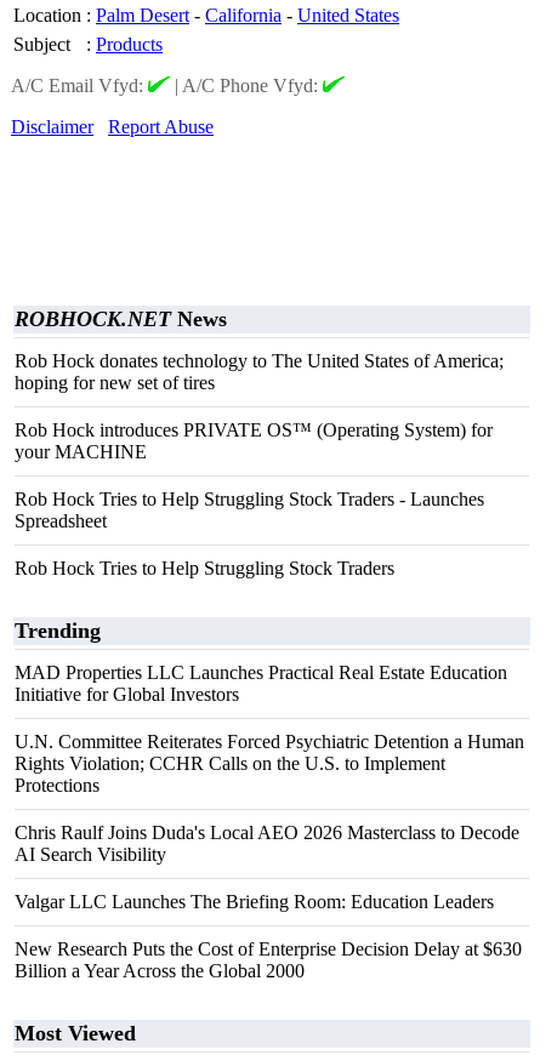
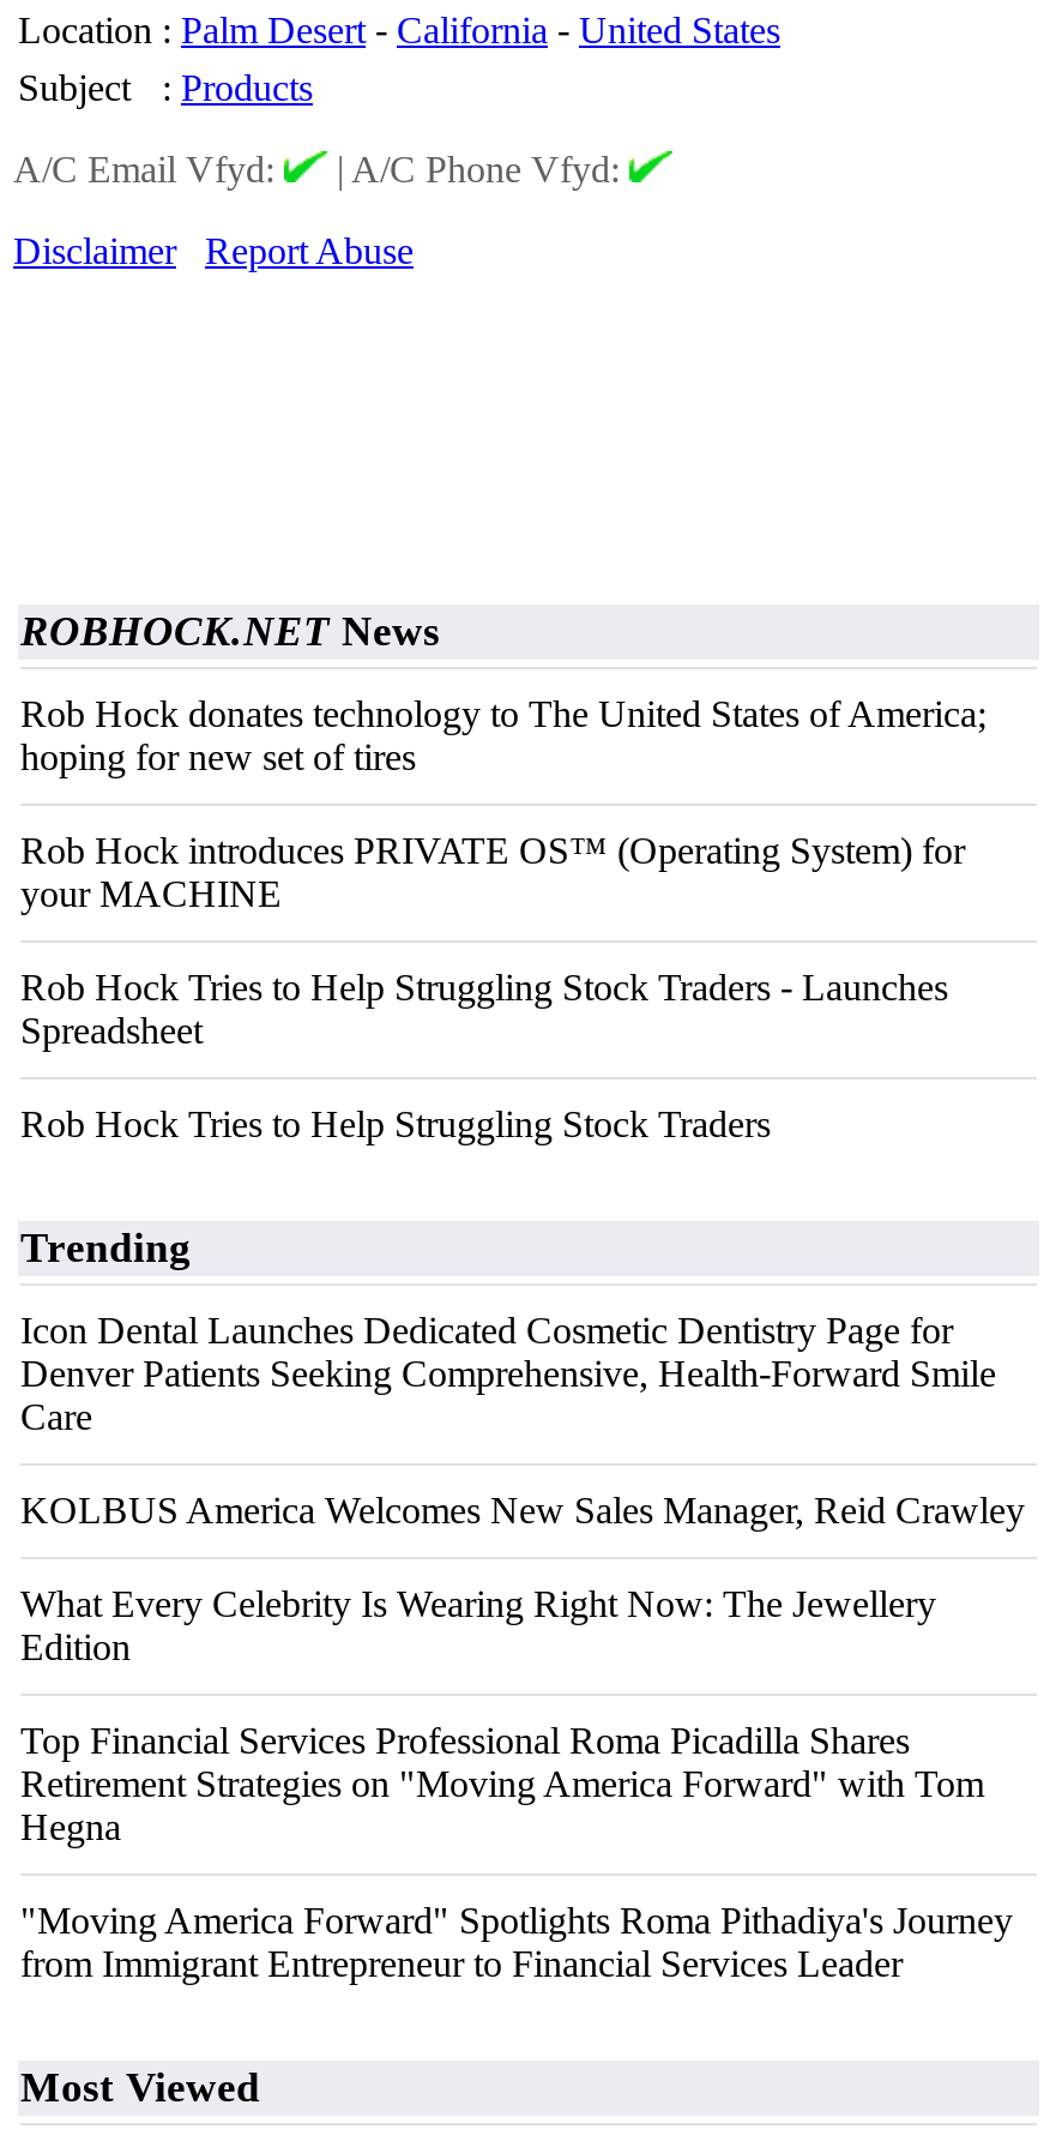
- MAD Properties LLC Launches Practical Real Estate Education
- Initiative for Global Investors
+ Icon Dental Launches Dedicated Cosmetic Dentistry Page for
+ Denver Patients Seeking Comprehensive, Health-Forward Smile
+ Care

- U.N. Committee Reiterates Forced Psychiatric Detention a Human
- Rights Violation; CCHR Calls on the U.S. to Implement
- Protections
+ KOLBUS America Welcomes New Sales Manager, Reid Crawley

- Chris Raulf Joins Duda's Local AEO 2026 Masterclass to Decode
- AI Search Visibility
+ What Every Celebrity Is Wearing Right Now: The Jewellery
+ Edition

- Valgar LLC Launches The Briefing Room: Education Leaders
+ Top Financial Services Professional Roma Picadilla Shares
+ Retirement Strategies on "Moving America Forward" with Tom
+ Hegna

- New Research Puts the Cost of Enterprise Decision Delay at $630
- Billion a Year Across the Global 2000
+ "Moving America Forward" Spotlights Roma Pithadiya's Journey
+ from Immigrant Entrepreneur to Financial Services Leader
